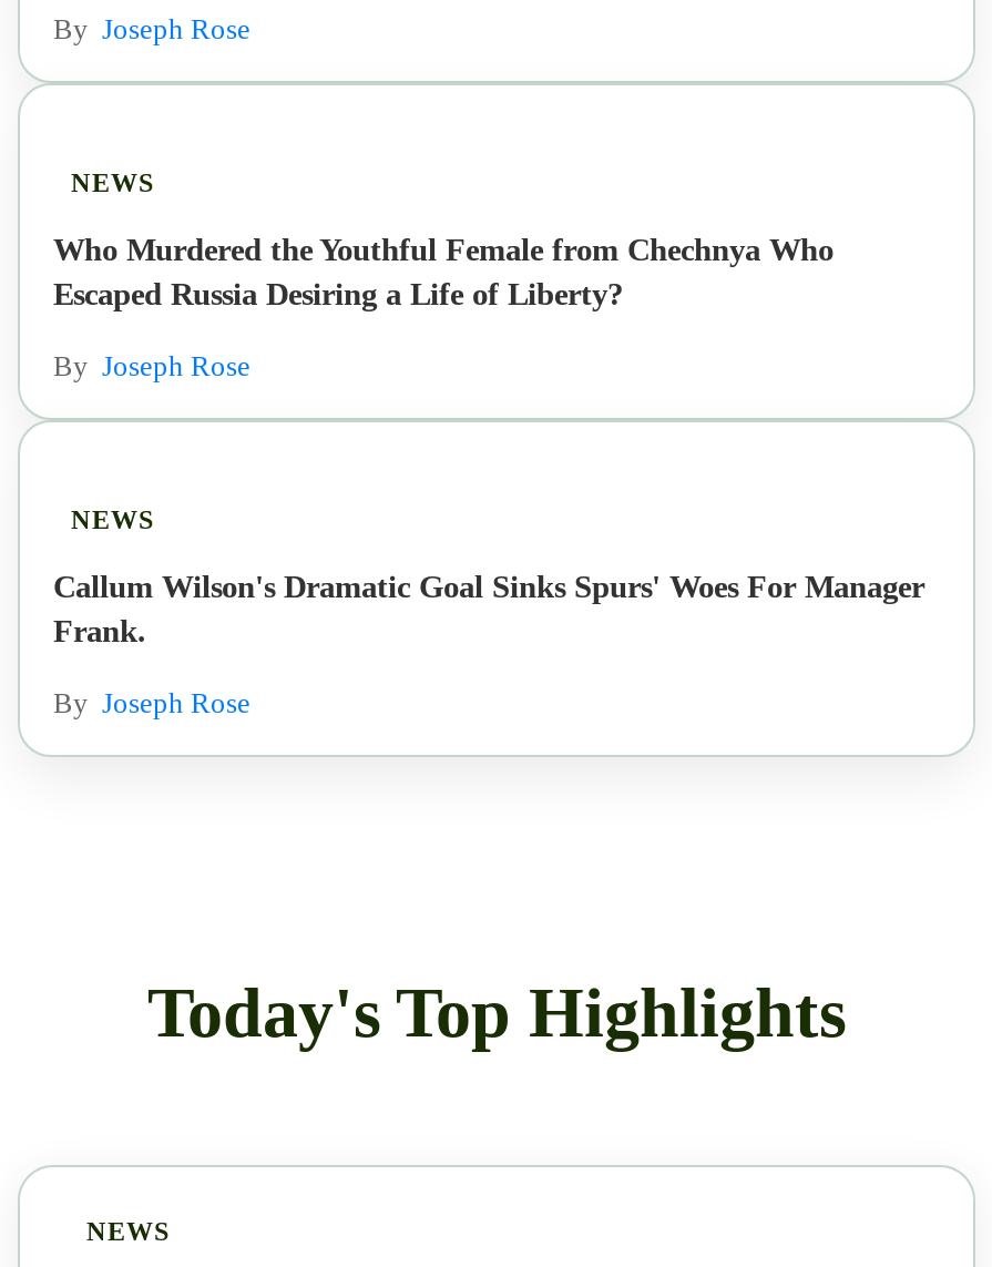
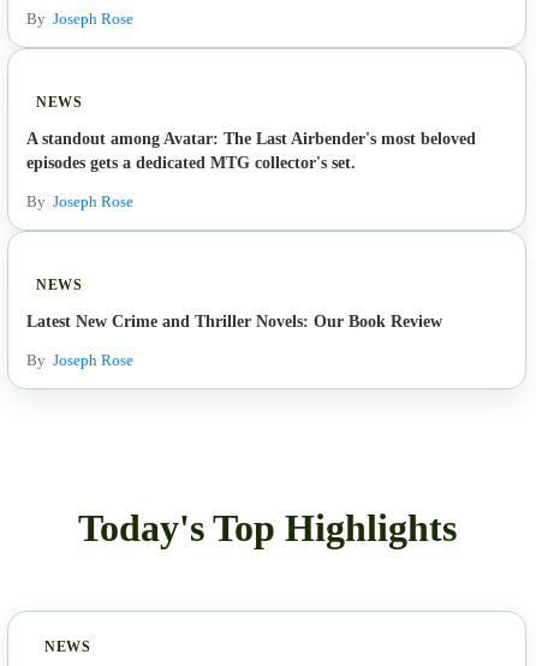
- Who Murdered the Youthful Female from Chechnya Who
- Escaped Russia Desiring a Life of Liberty?
+ A standout among Avatar: The Last Airbender's most beloved
+ episodes gets a dedicated MTG collector's set.

- Callum Wilson's Dramatic Goal Sinks Spurs' Woes For Manager
- Frank.
+ Latest New Crime and Thriller Novels: Our Book Review
